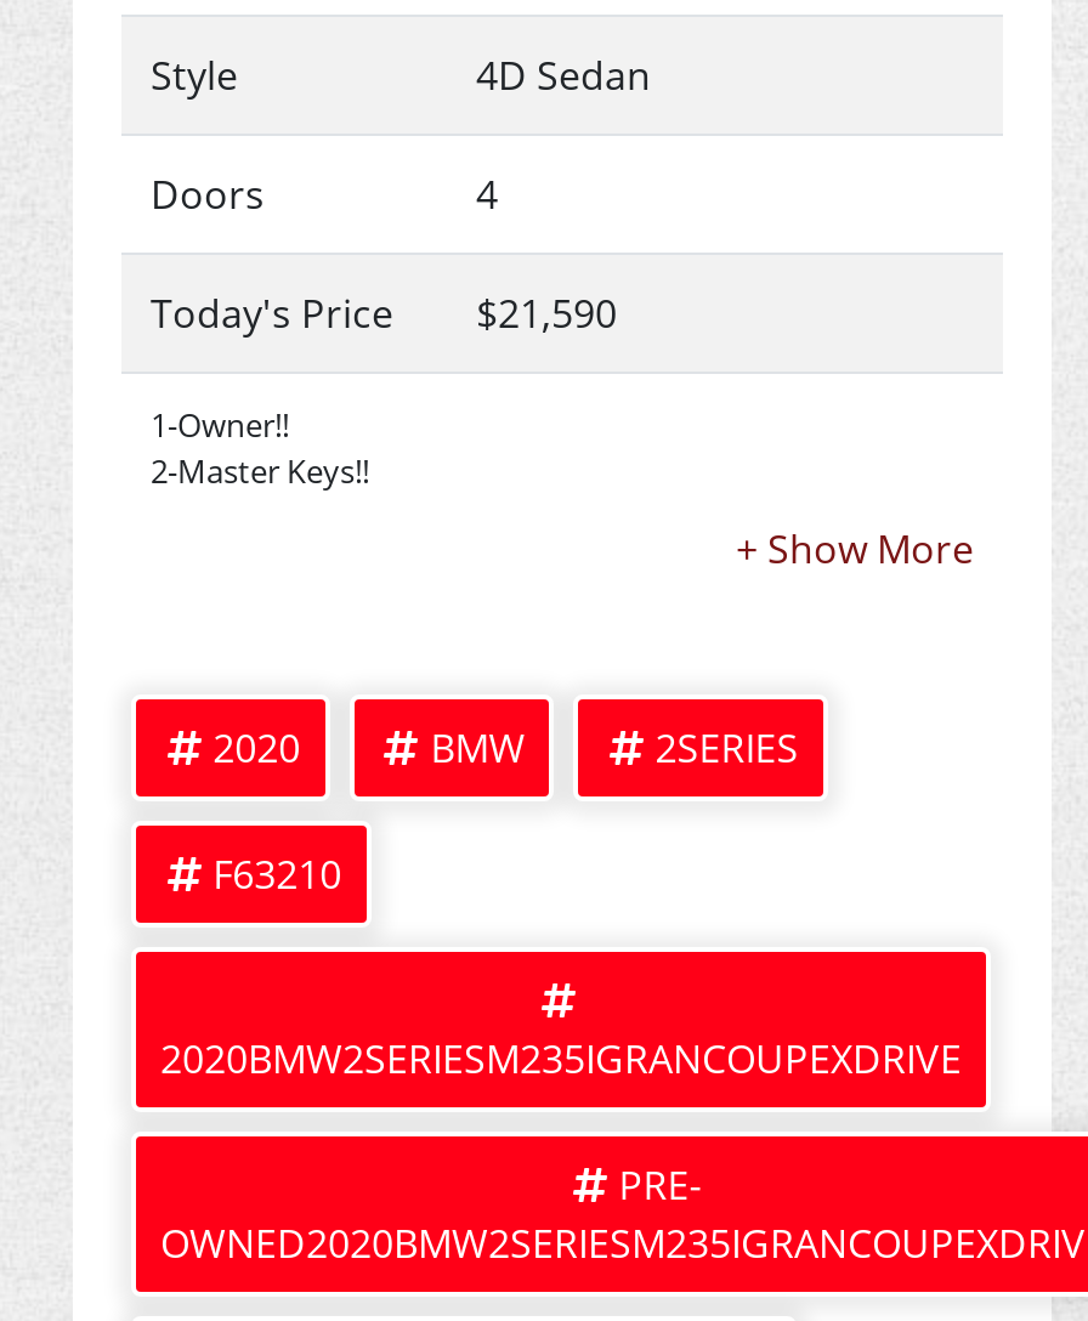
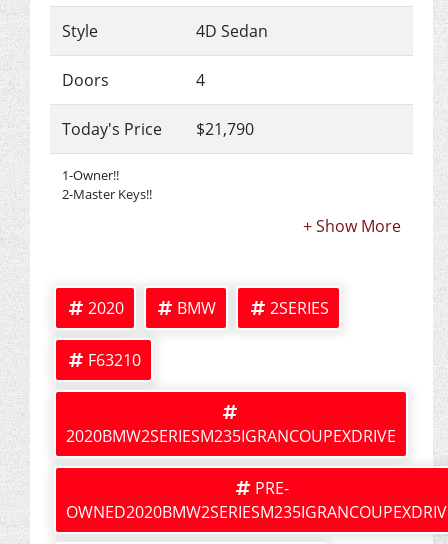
- Today's Price $21,590
+ Today's Price $21,790
